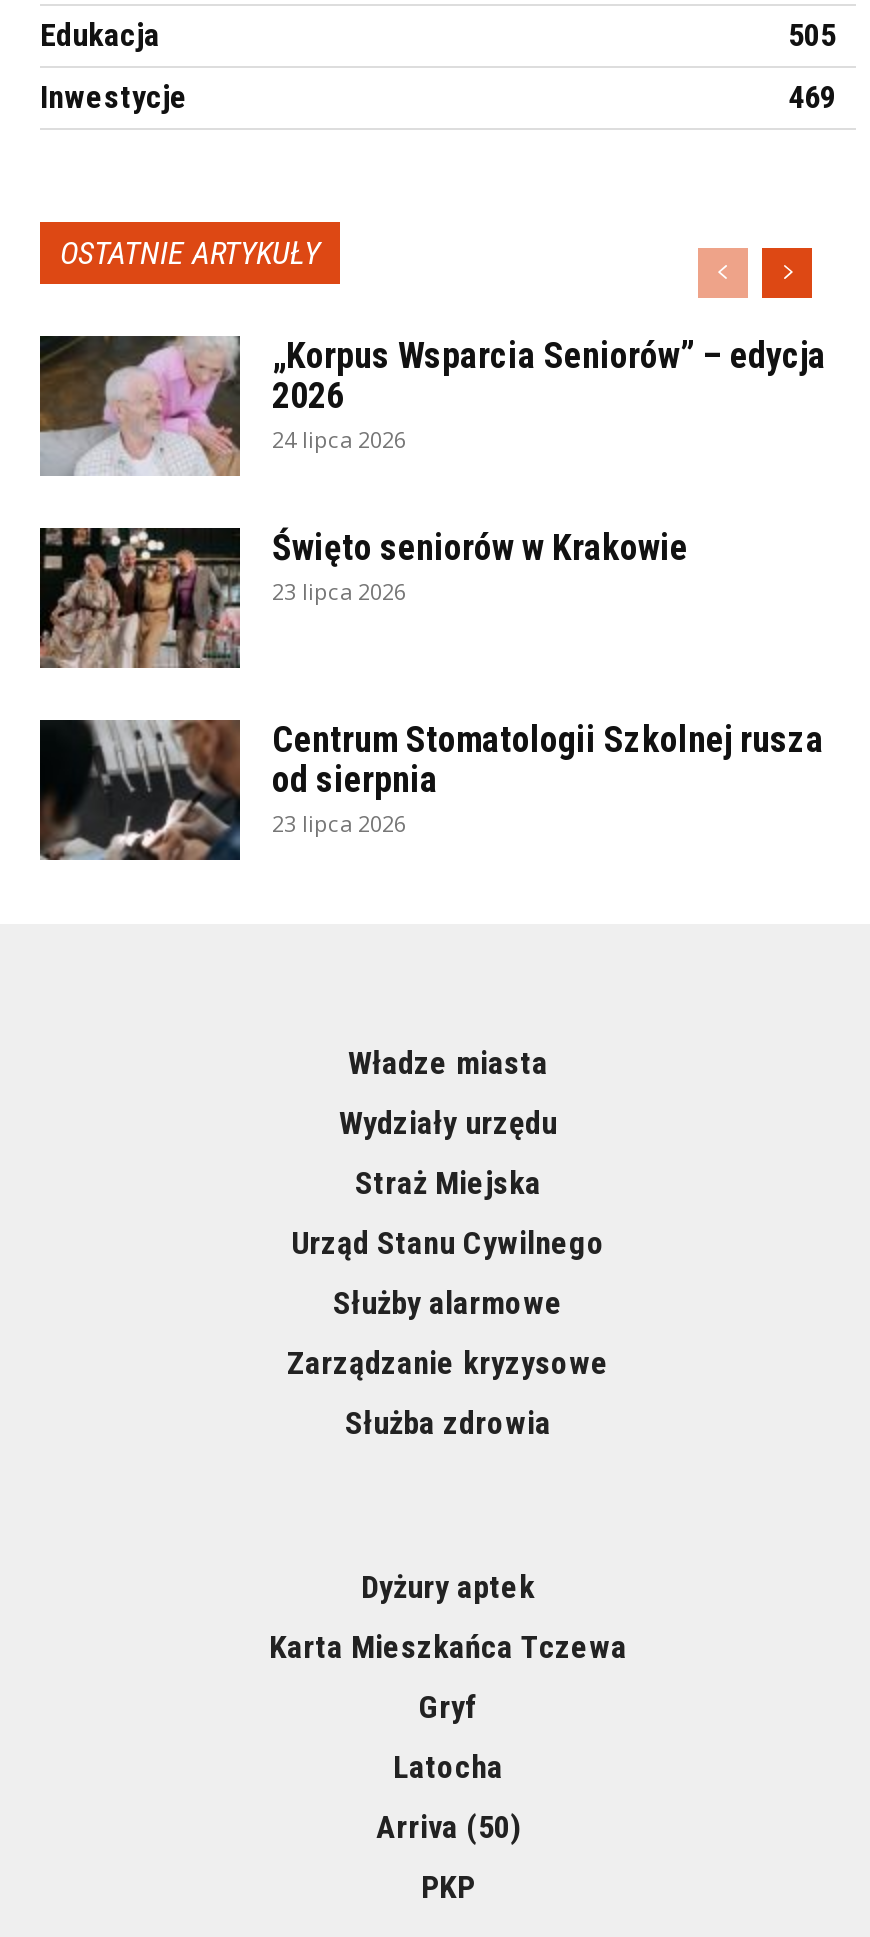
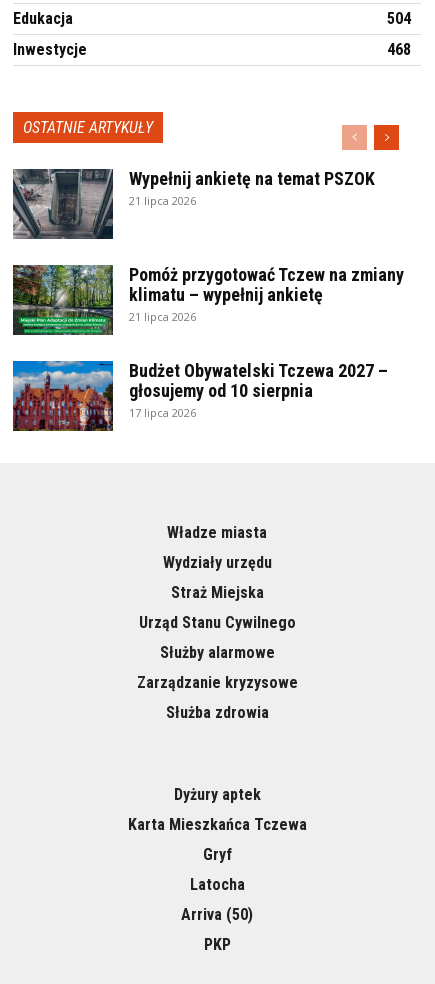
- 505
+ 504

- 469
+ 468

- [image]
- „Korpus Wsparcia Seniorów” – edycja
- 2026
- 24 lipca 2026
+ [image]
+ Wypełnij ankietę na temat PSZOK
+ 21 lipca 2026

- [image]
- Święto seniorów w Krakowie
- 23 lipca 2026
+ [image]
+ Pomóż przygotować Tczew na zmiany
+ klimatu – wypełnij ankietę
+ 21 lipca 2026

- [image]
- Centrum Stomatologii Szkolnej rusza
- od sierpnia
- 23 lipca 2026
+ [image]
+ Budżet Obywatelski Tczewa 2027 –
+ głosujemy od 10 sierpnia
+ 17 lipca 2026
